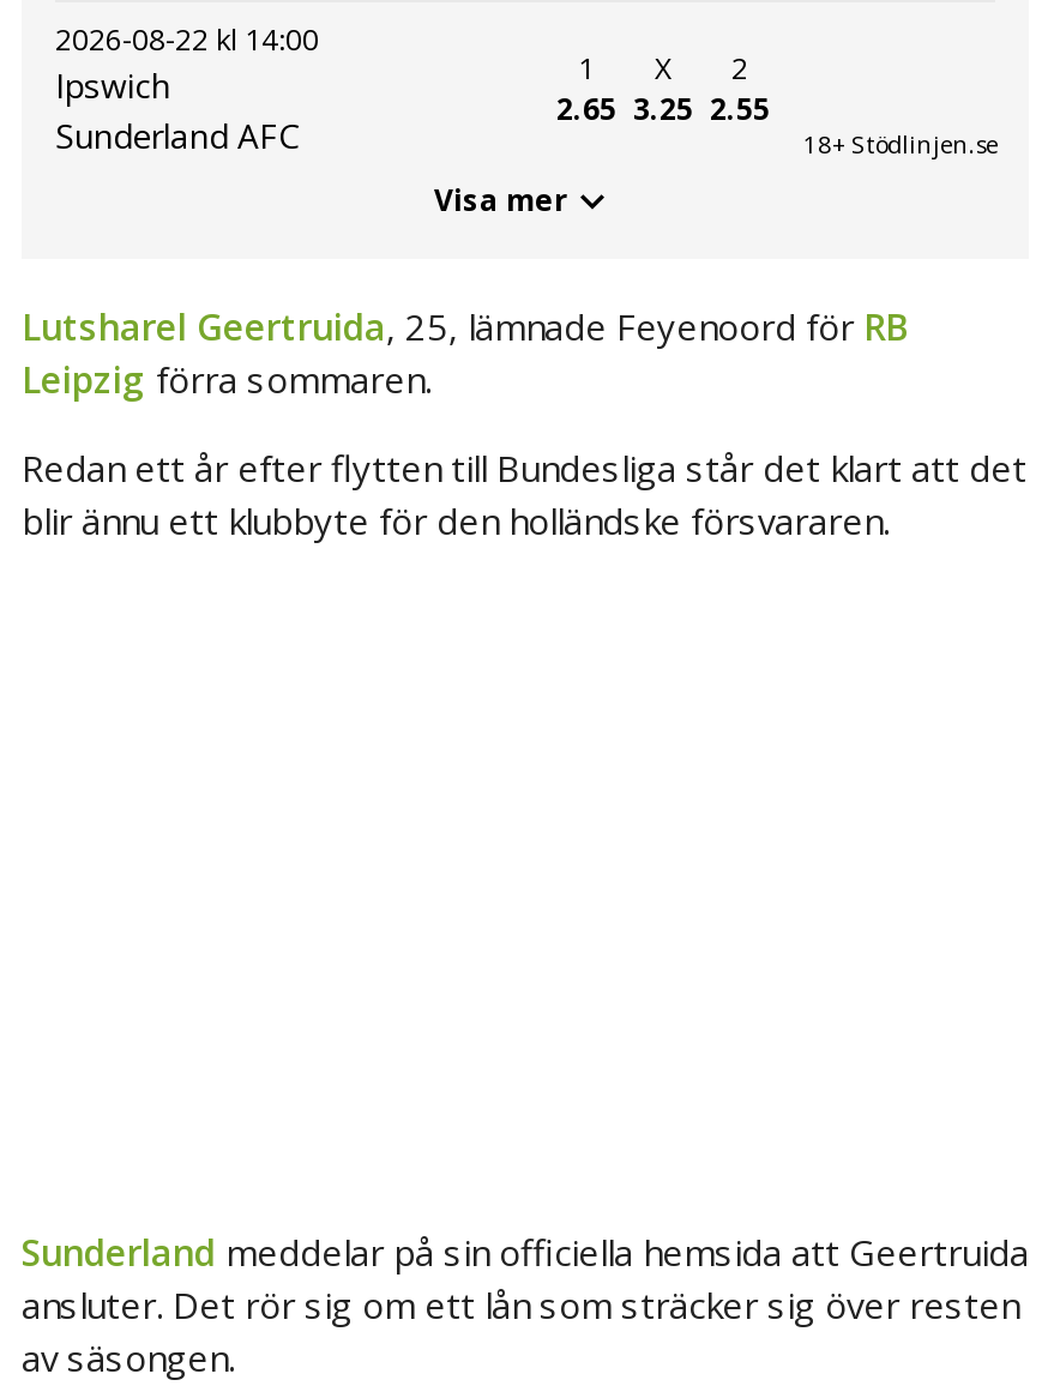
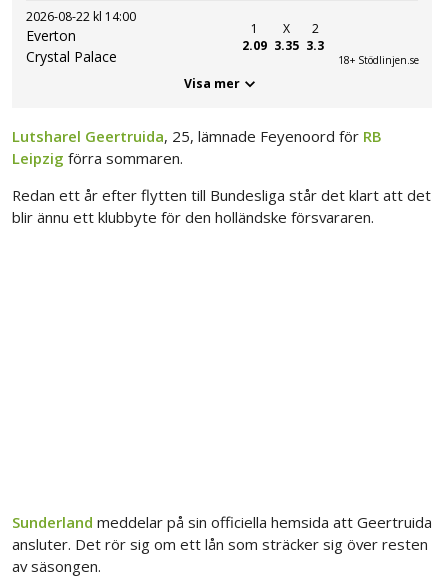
- Ipswich
- Sunderland AFC
+ Everton
+ Crystal Palace

- 2.65
+ 2.09

- 3.25
+ 3.35

- 2.55
+ 3.3
